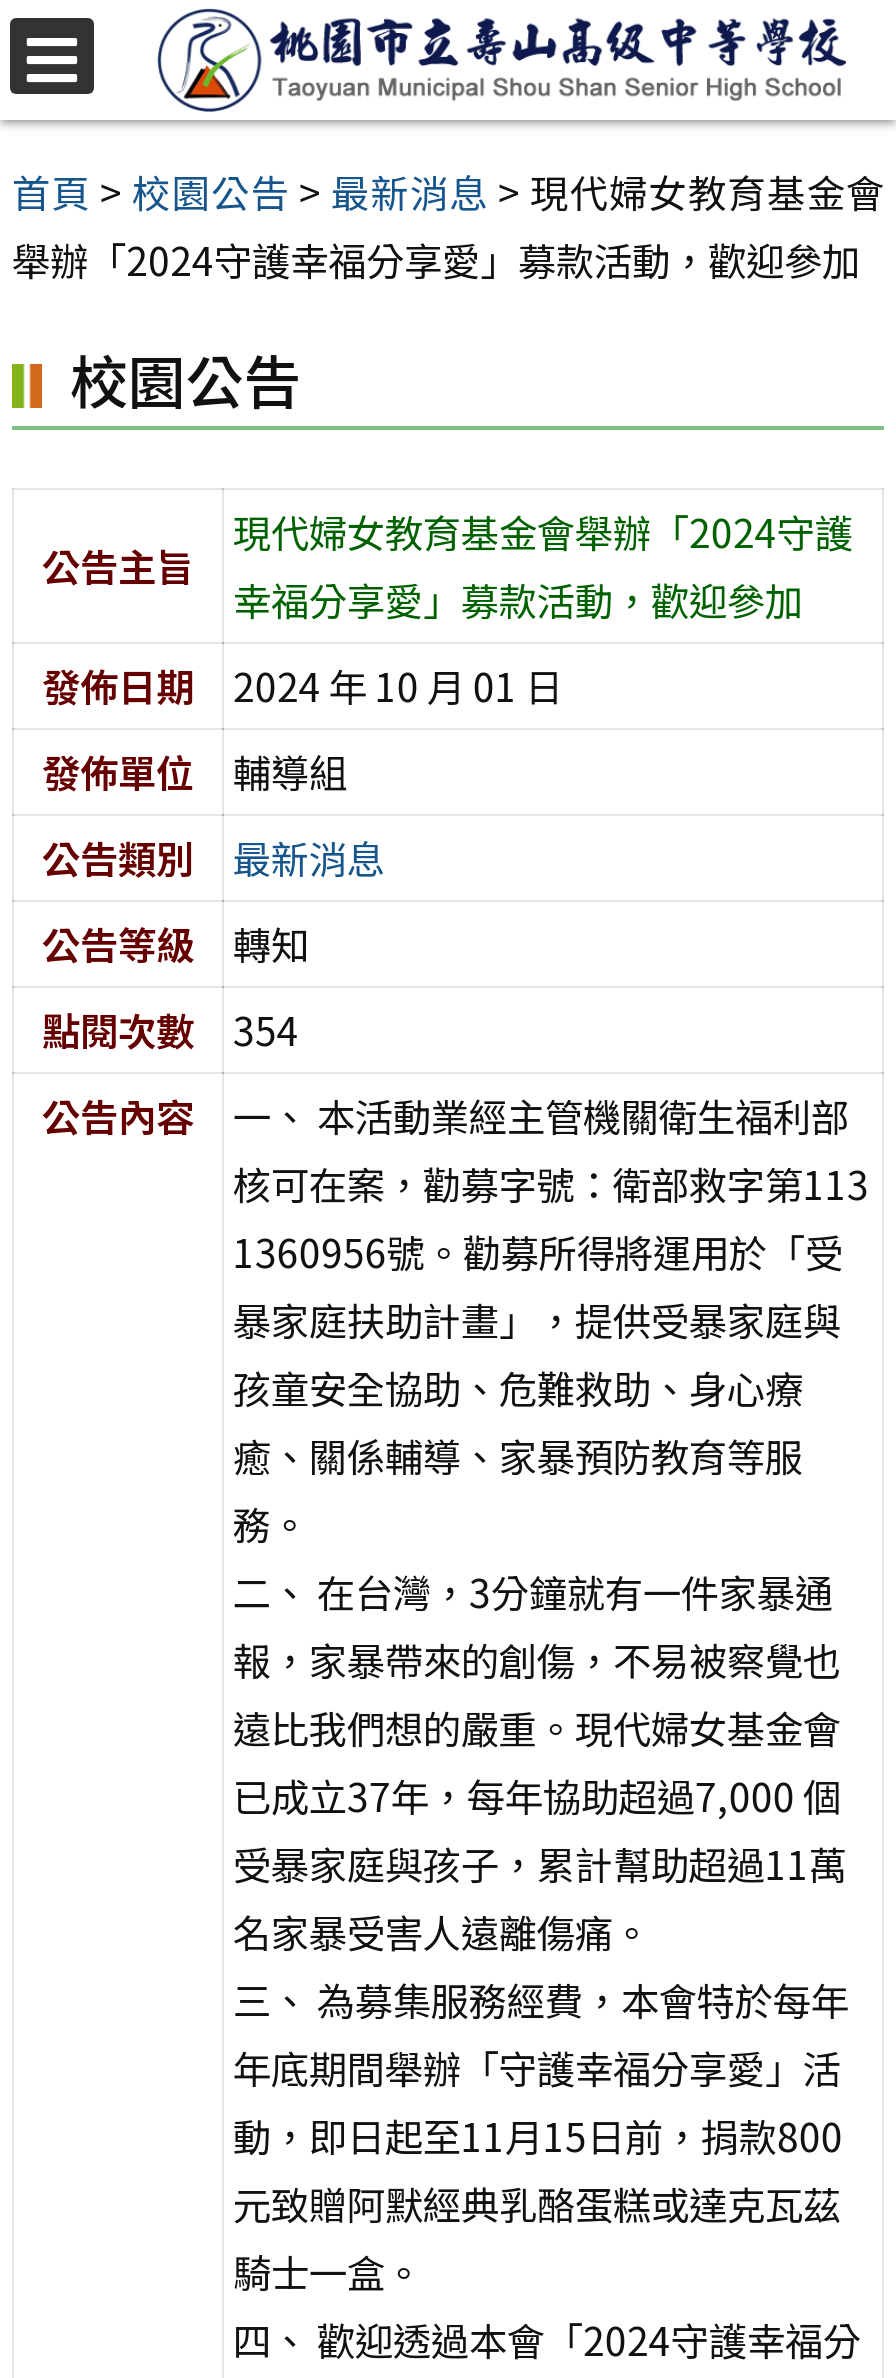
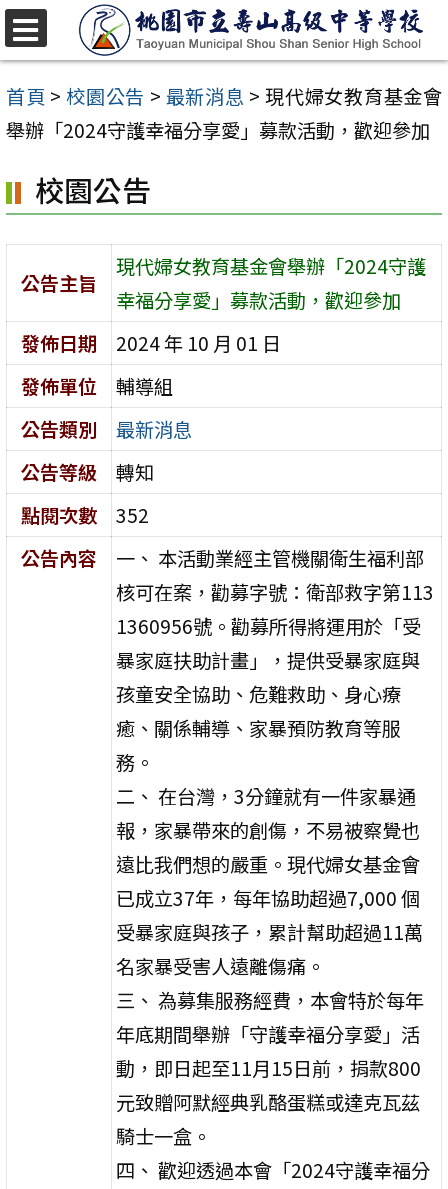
- 點閱次數 354
+ 點閱次數 352
